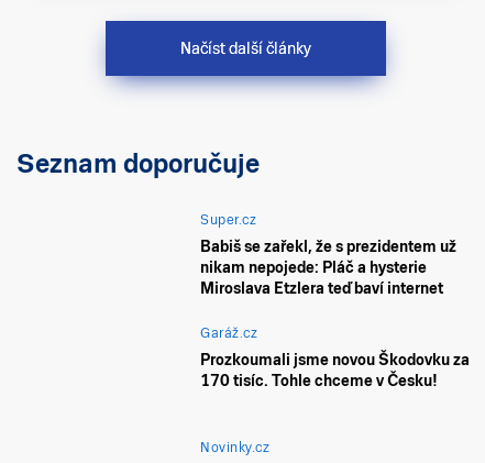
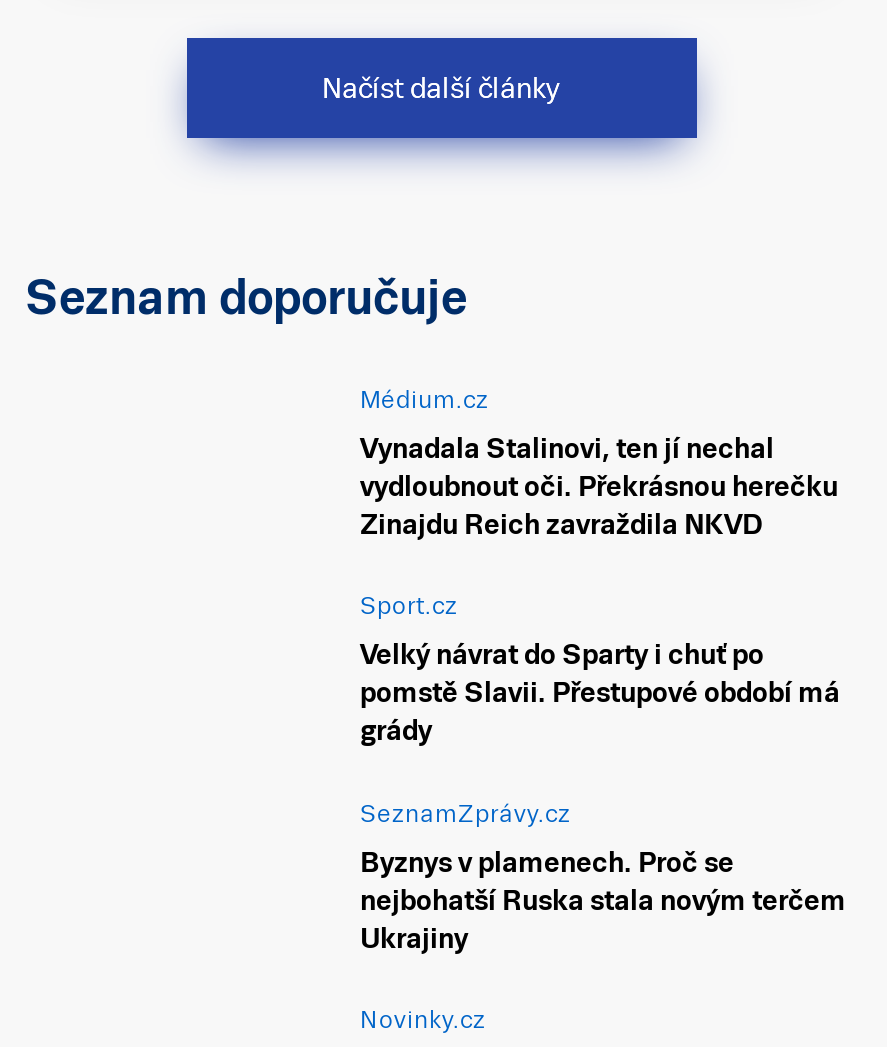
- Super.cz
- Babiš se zařekl, že s prezidentem už
- nikam nepojede: Pláč a hysterie
- Miroslava Etzlera teď baví internet
- Garáž.cz
- Prozkoumali jsme novou Škodovku za
- 170 tisíc. Tohle chceme v Česku!
+ Médium.cz
+ Vynadala Stalinovi, ten jí nechal
+ vydloubnout oči. Překrásnou herečku
+ Zinajdu Reich zavraždila NKVD
+ Sport.cz
+ Velký návrat do Sparty i chuť po
+ pomstě Slavii. Přestupové období má
+ grády
+ SeznamZprávy.cz
+ Byznys v plamenech. Proč se
+ nejbohatší Ruska stala novým terčem
+ Ukrajiny
